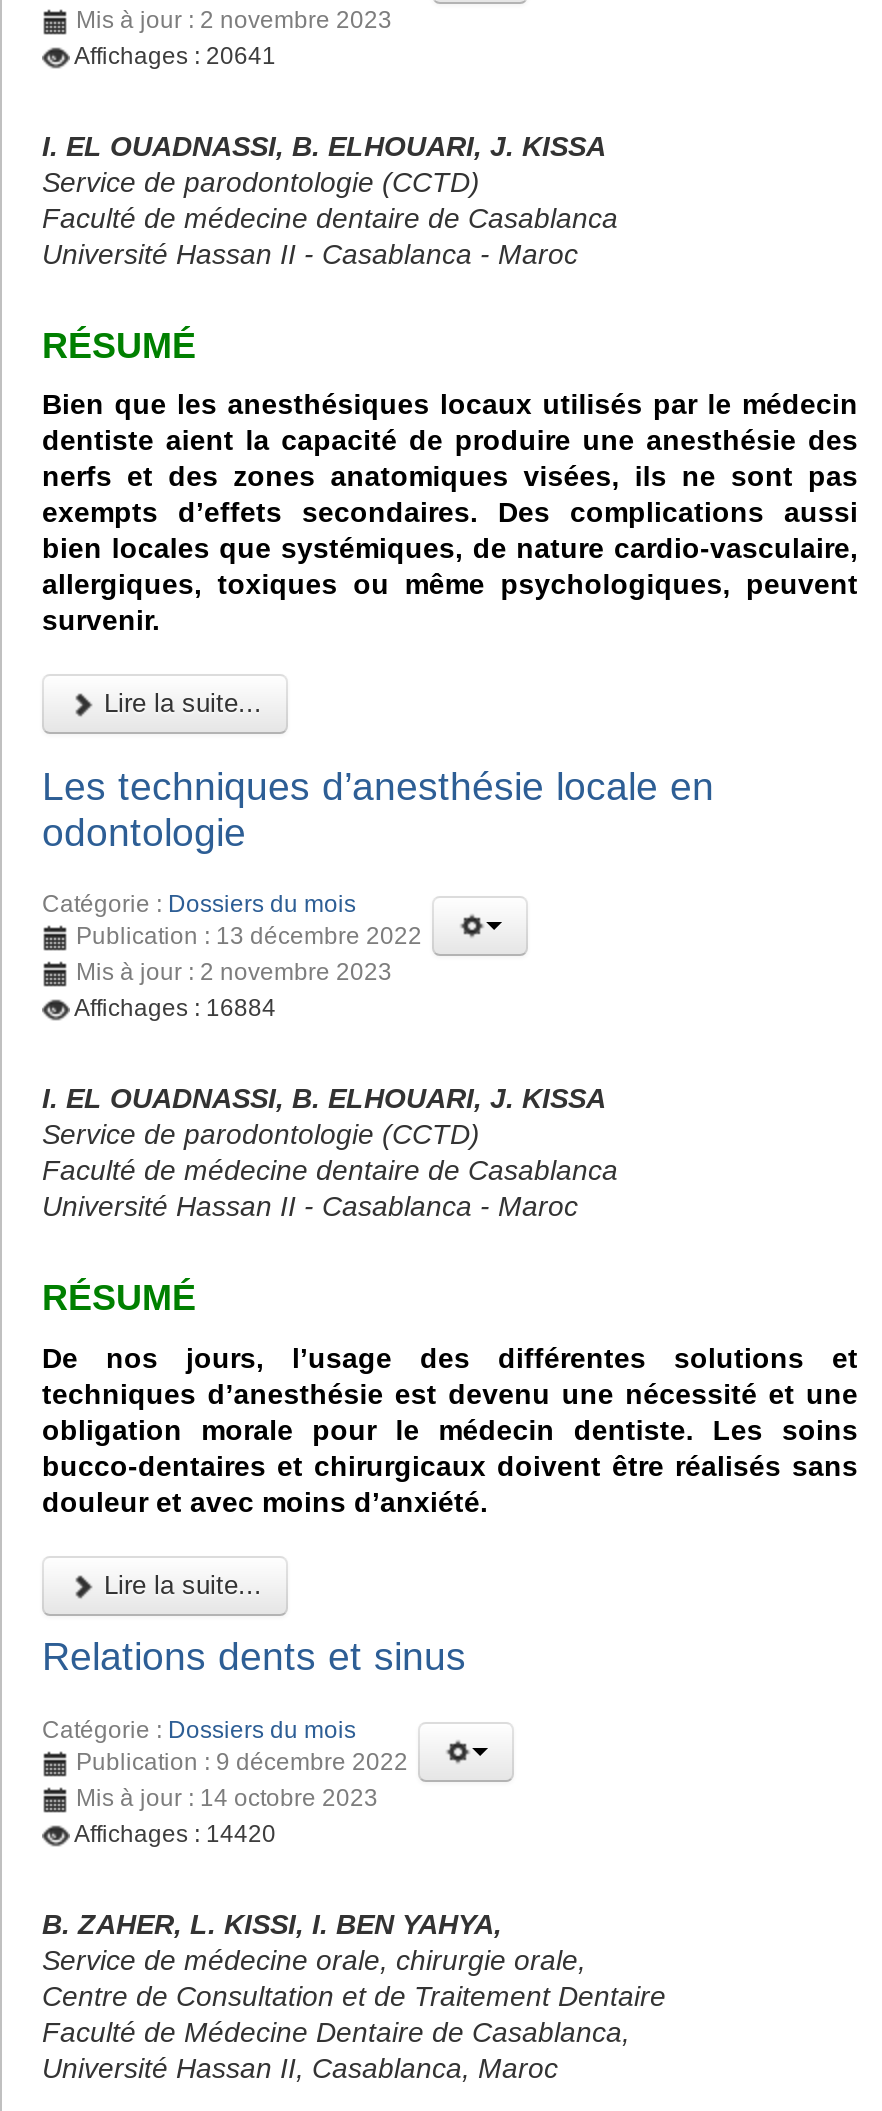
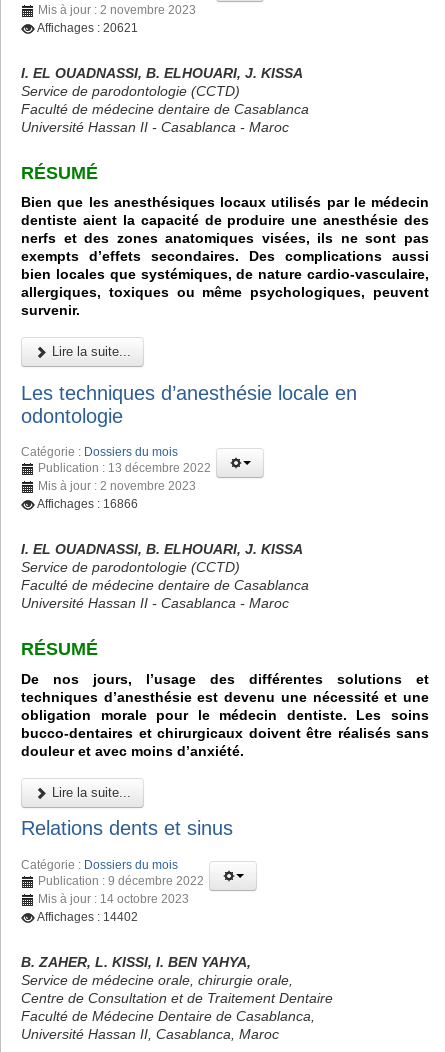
- Affichages : 20641
+ Affichages : 20621

- Affichages : 16884
+ Affichages : 16866

- Affichages : 14420
+ Affichages : 14402
